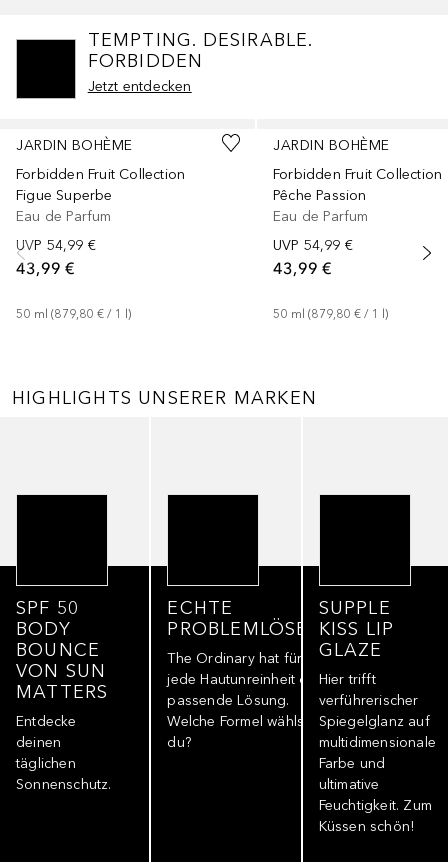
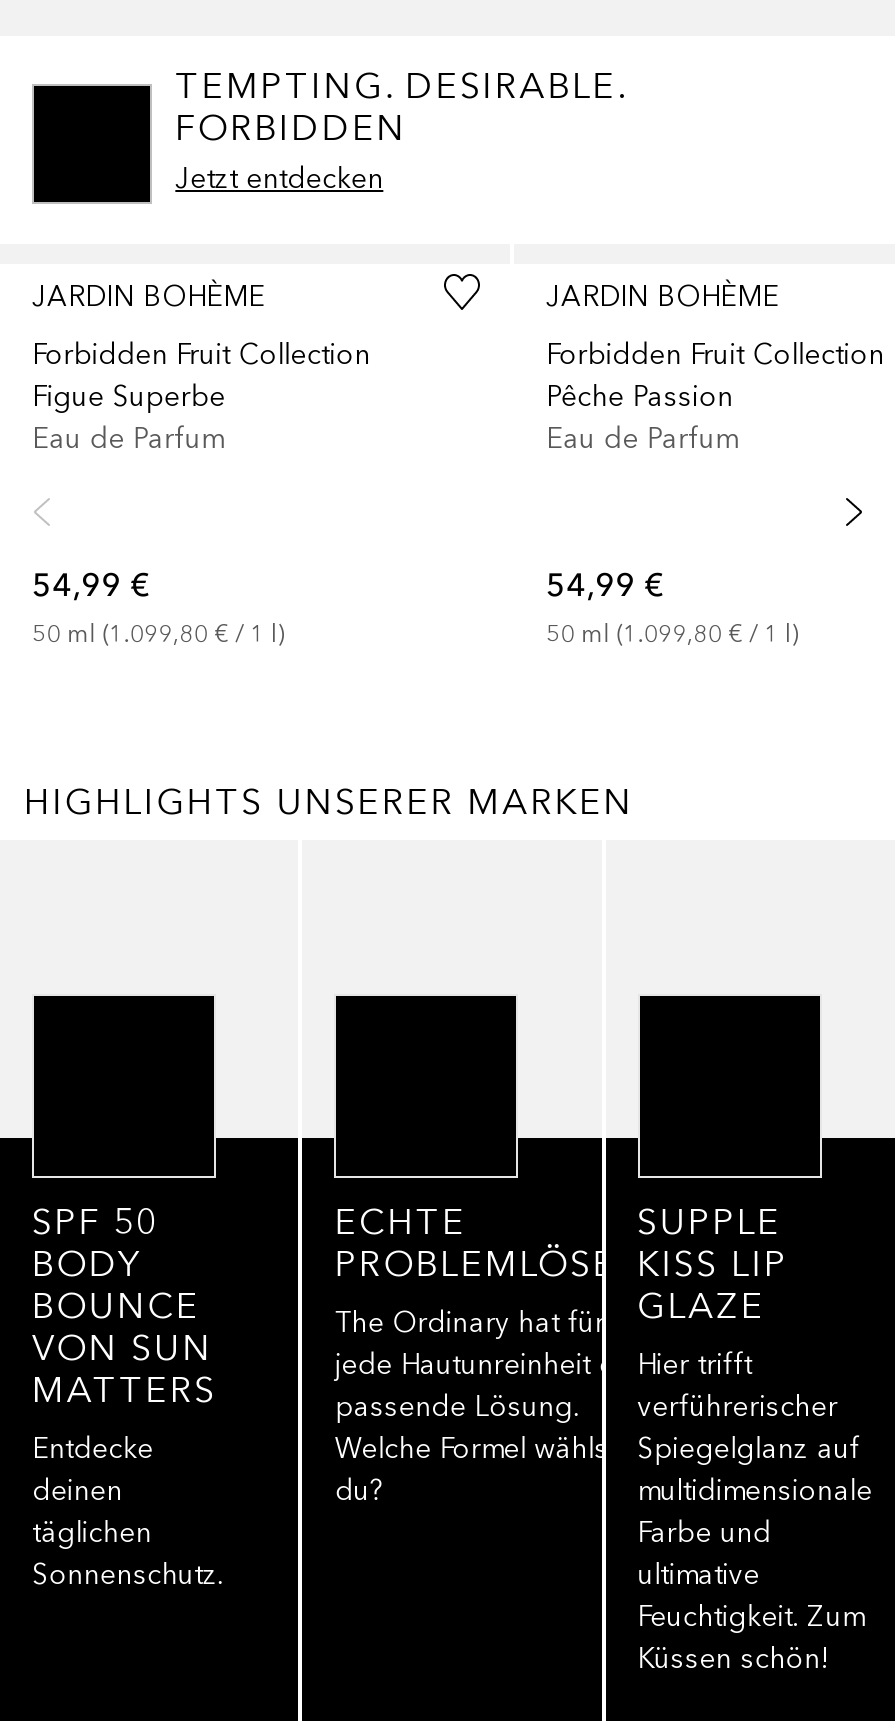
- UVP 54,99 €
- 43,99 €
- 50 ml (879,80 €/ 1 l)
+ 54,99 €
+ 50 ml (1.099,80 €/ 1 l)

- UVP 54,99 €
- 43,99 €
- 50 ml (879,80 €/ 1 l)
+ 54,99 €
+ 50 ml (1.099,80 €/ 1 l)
